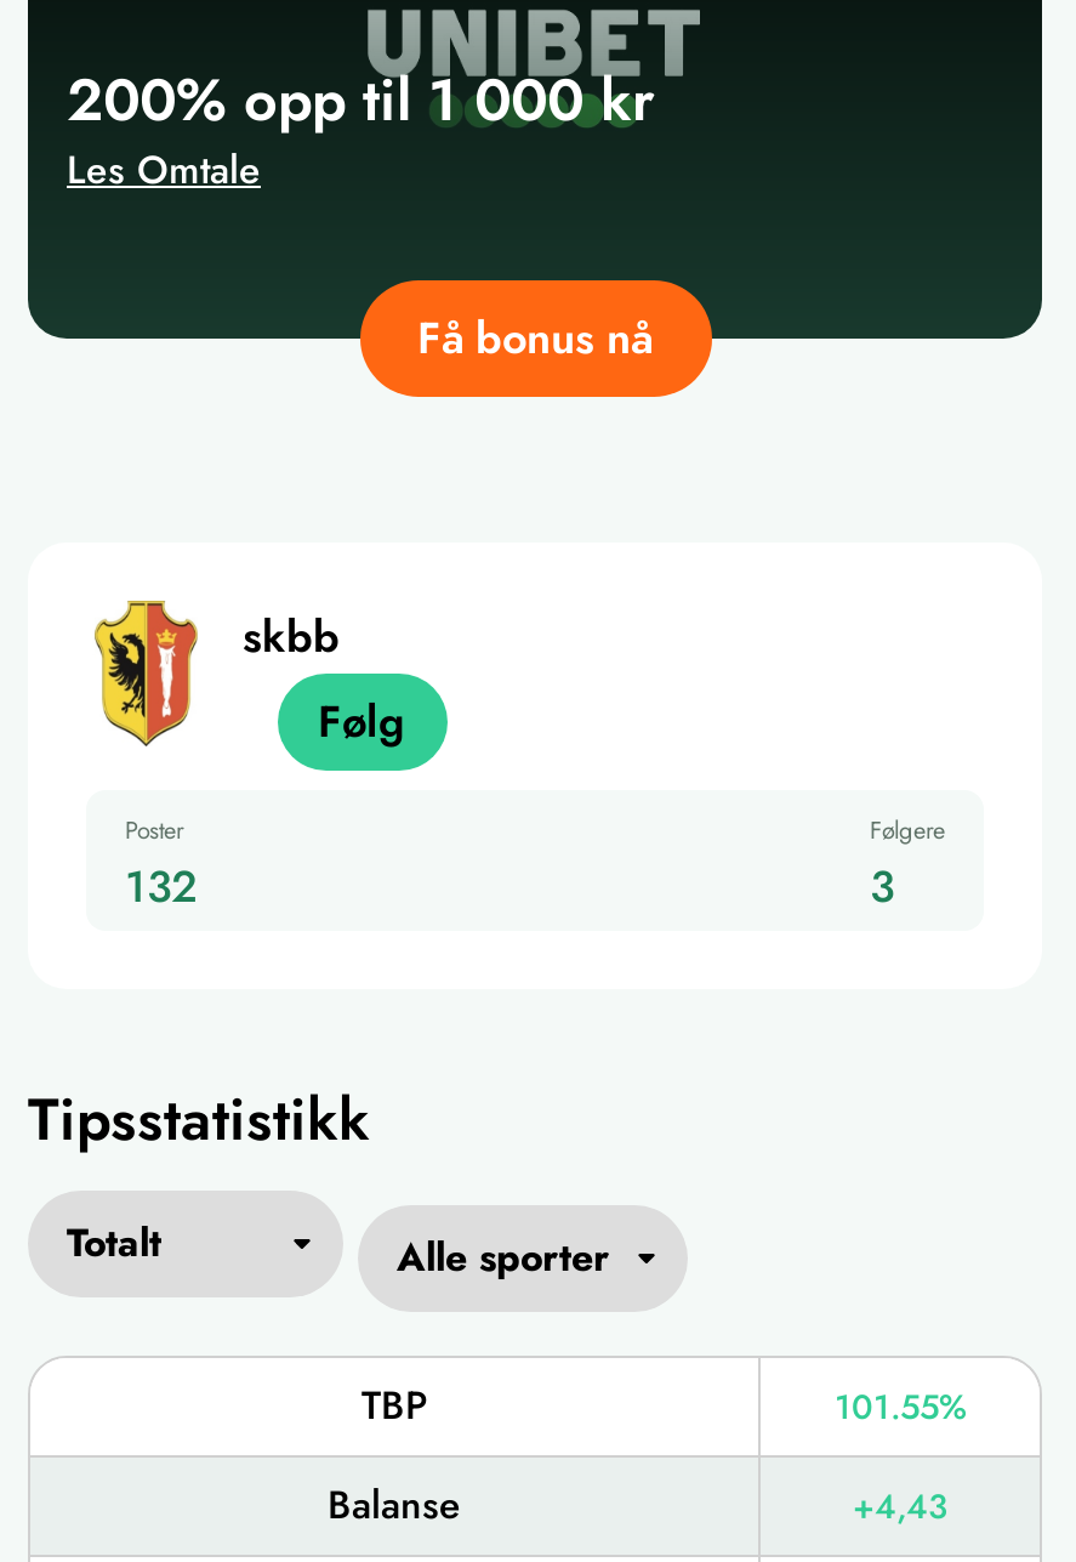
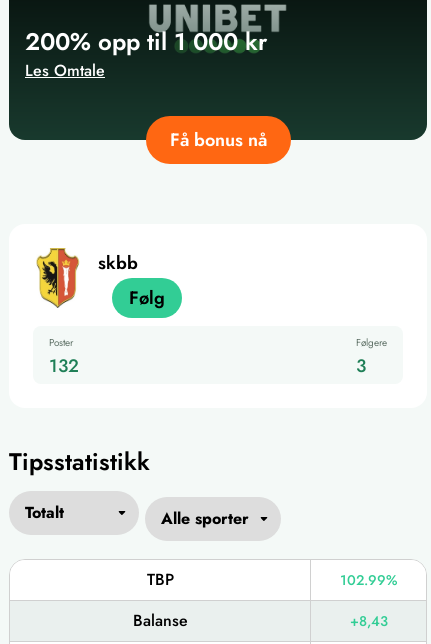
- 101.55%
+ 102.99%

- +4,43
+ +8,43
